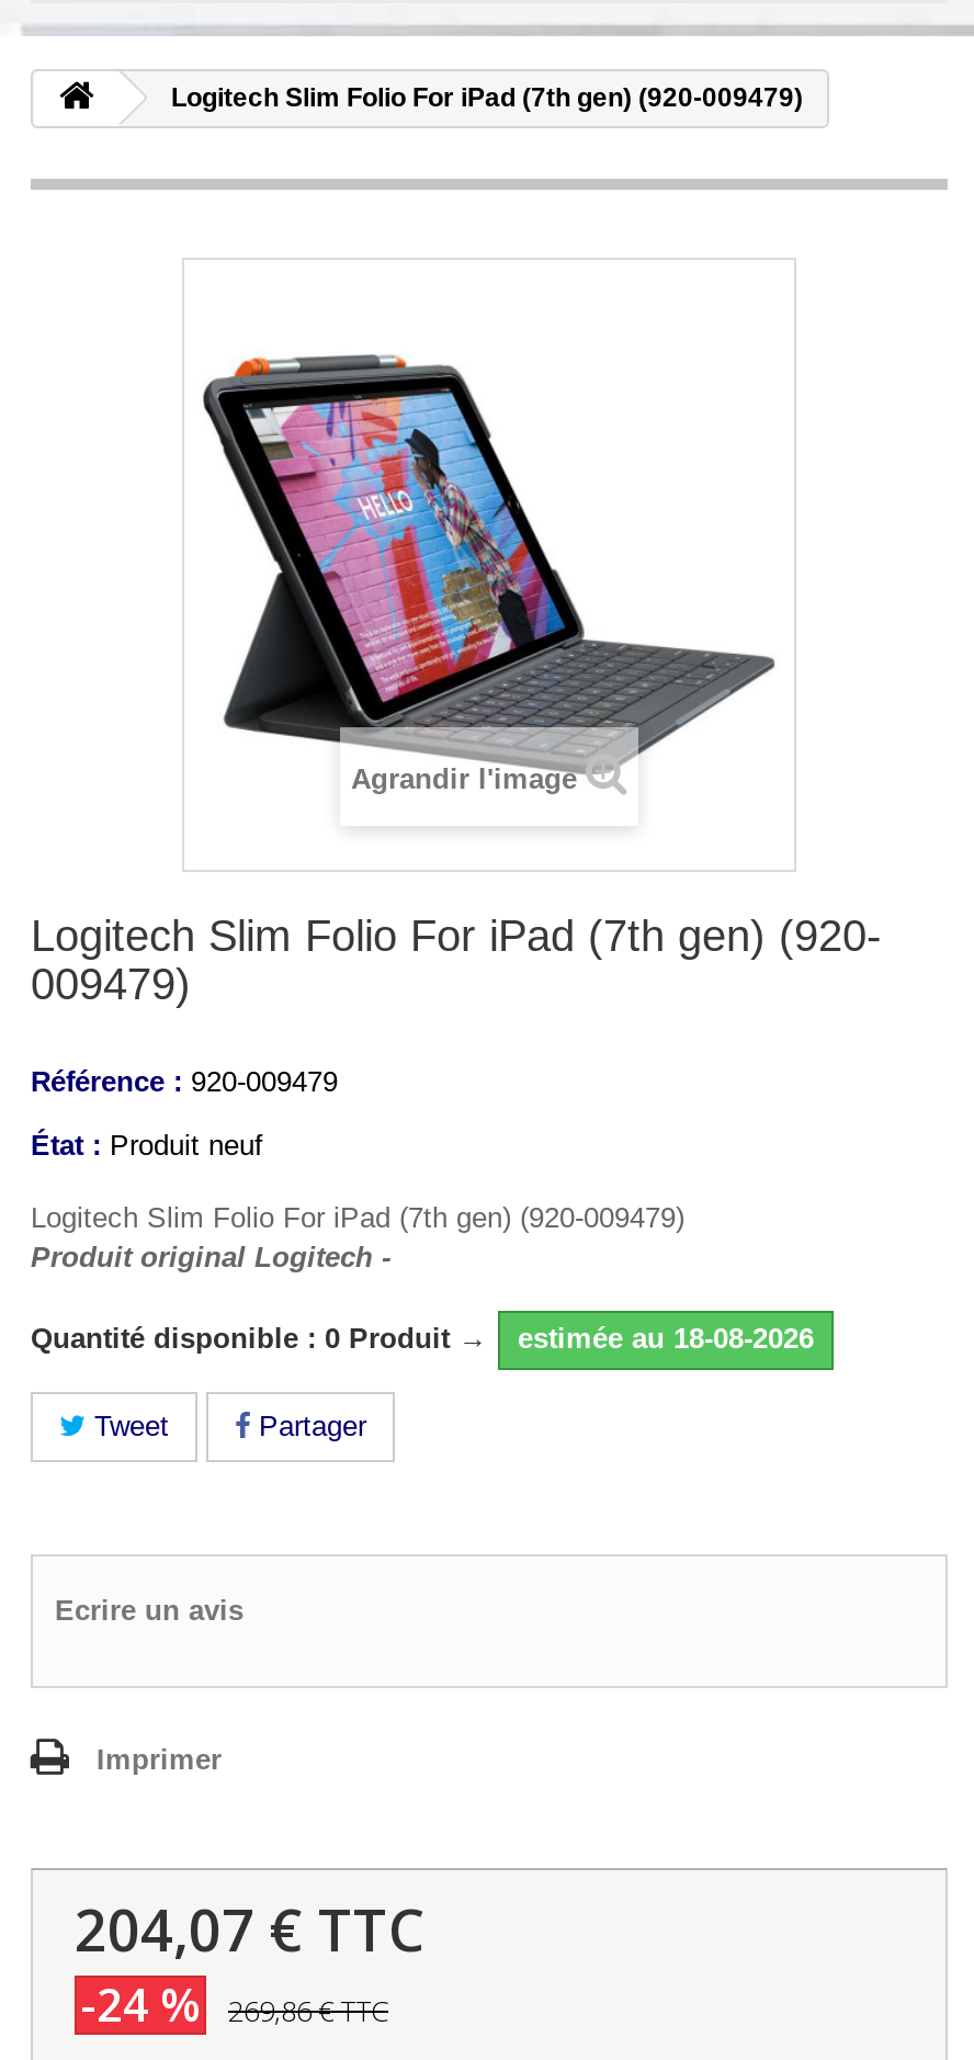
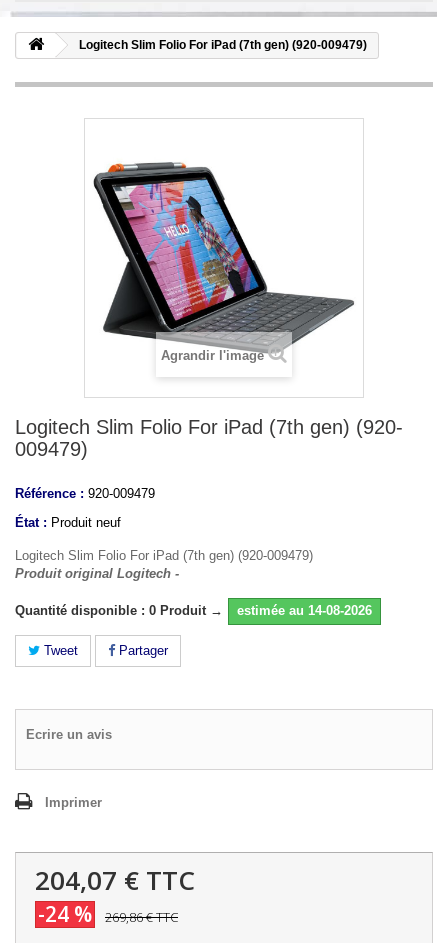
- estimée au 18-08-2026
+ estimée au 14-08-2026
